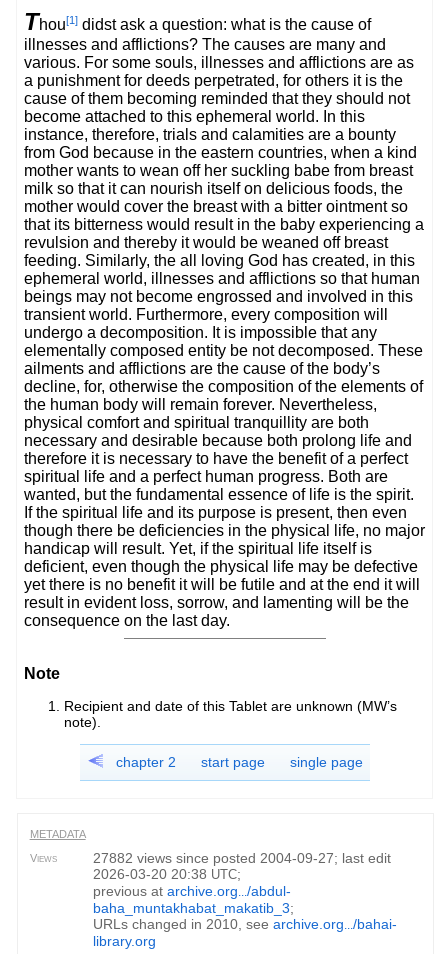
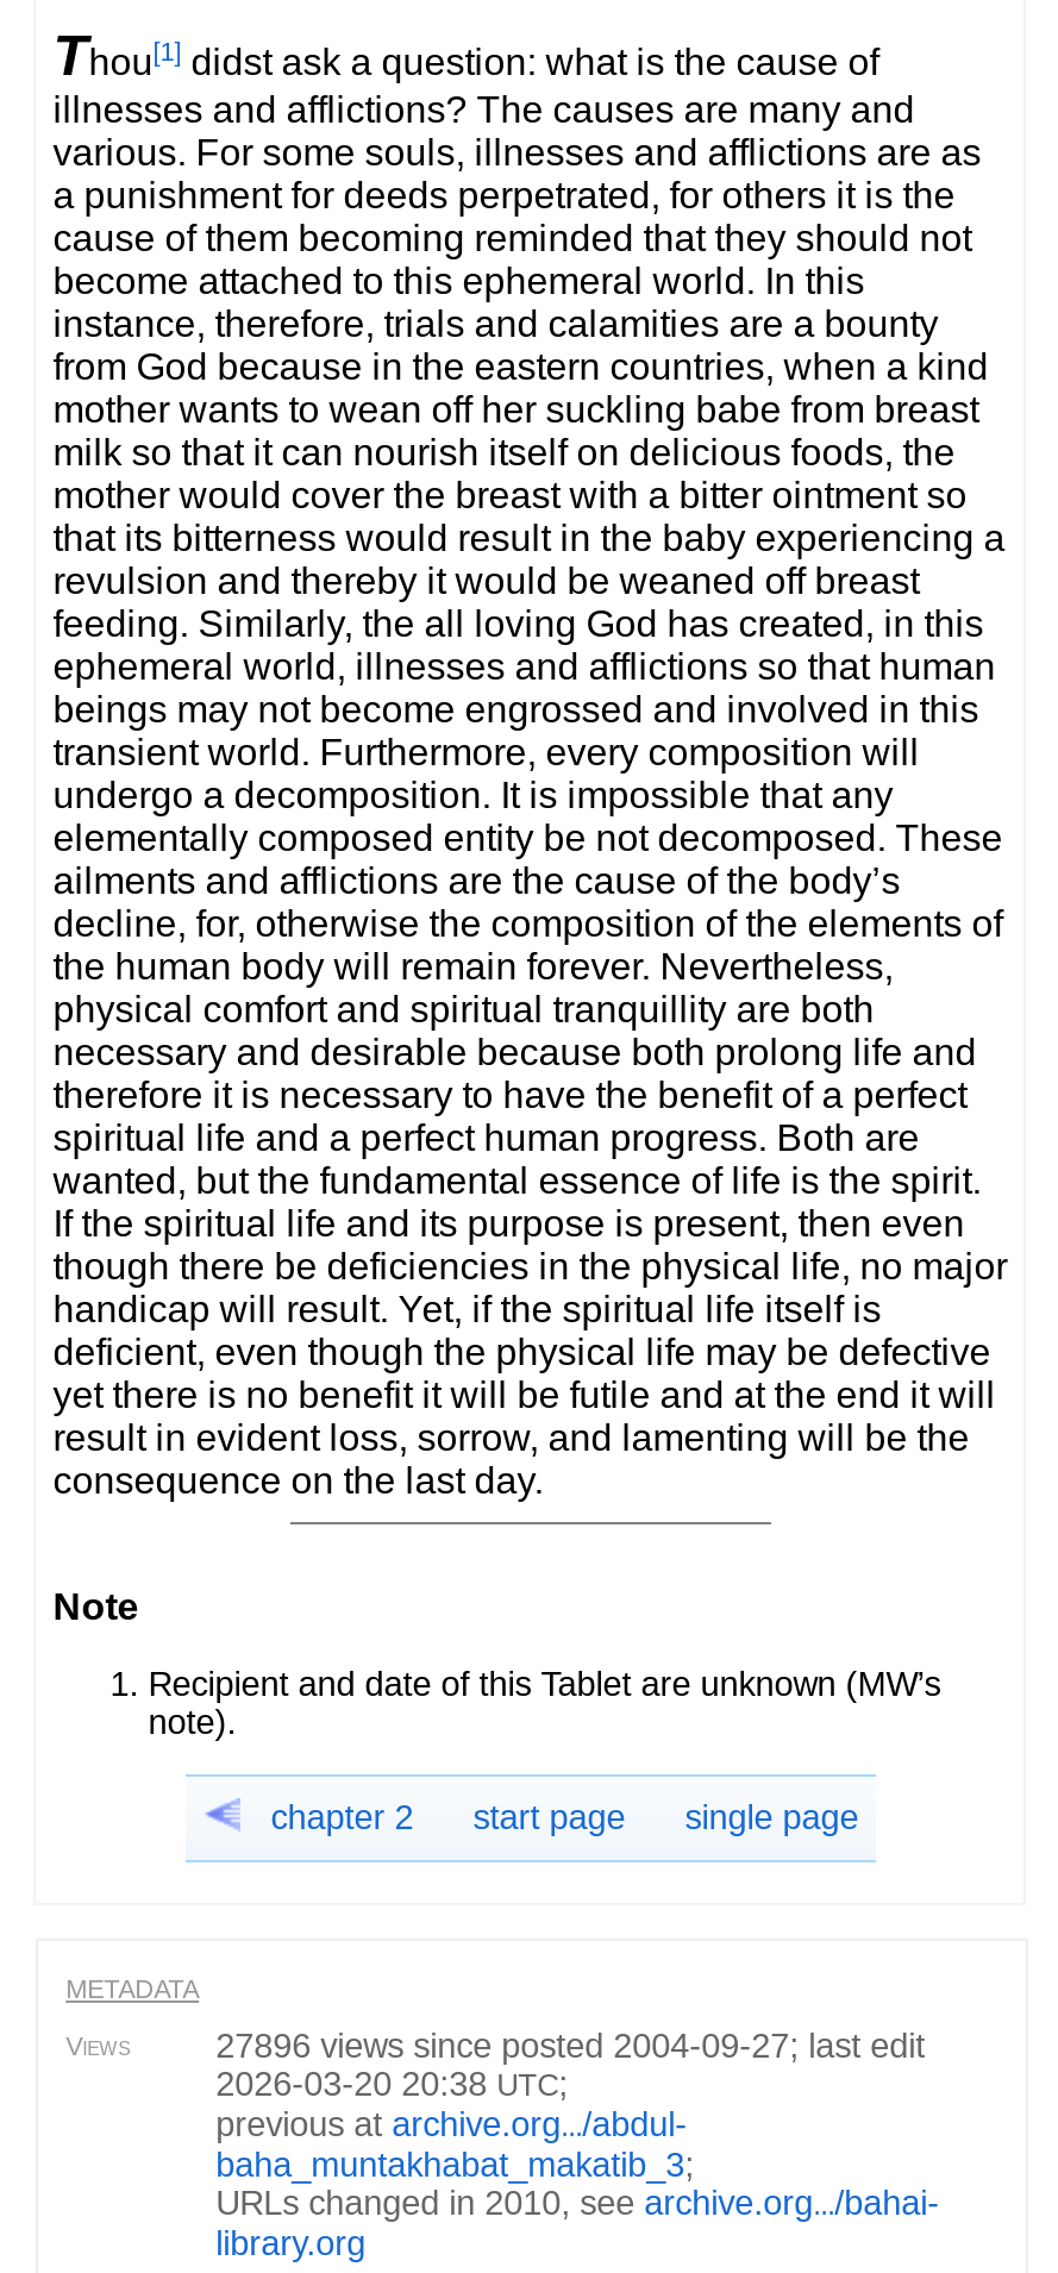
- 27882 views since posted 2004-09-27; last edit
+ 27896 views since posted 2004-09-27; last edit
